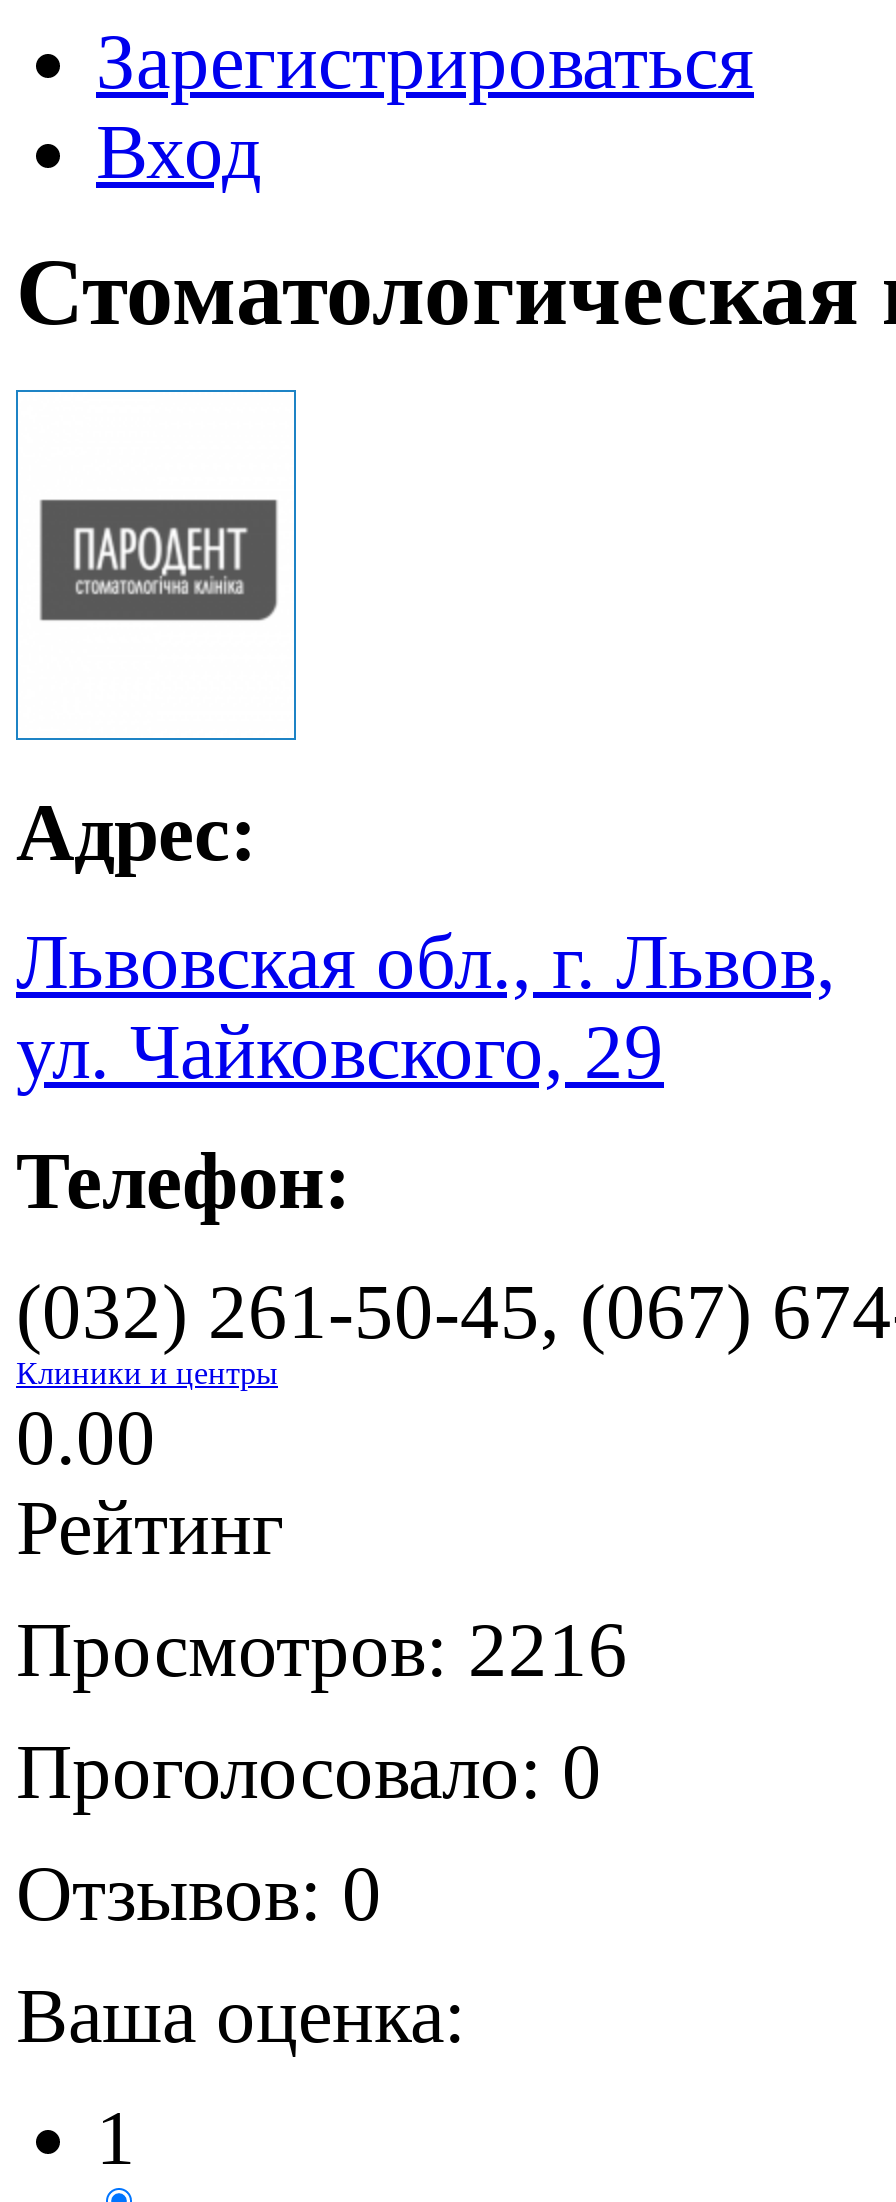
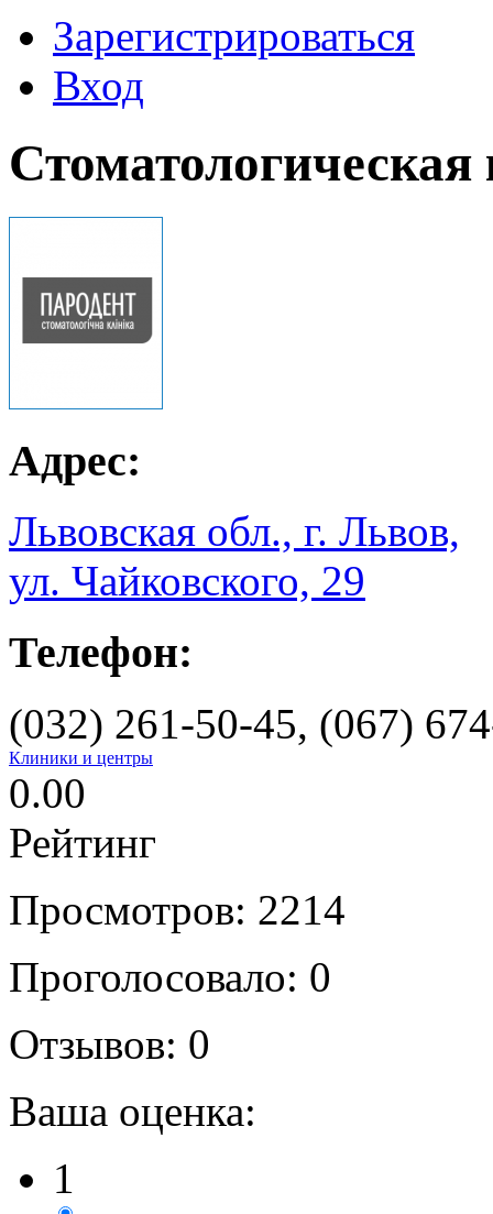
- Просмотров: 2216
+ Просмотров: 2214
